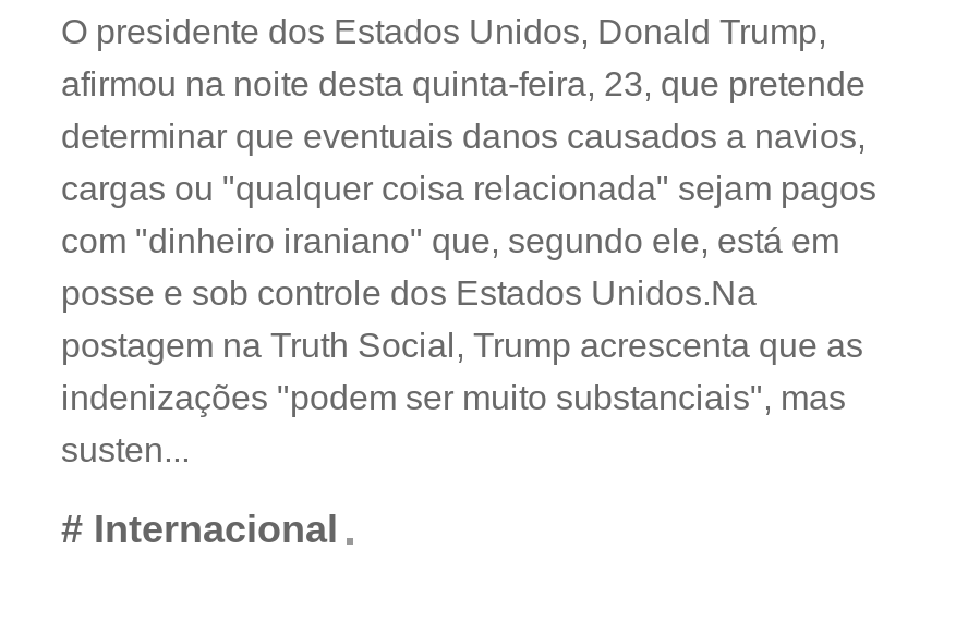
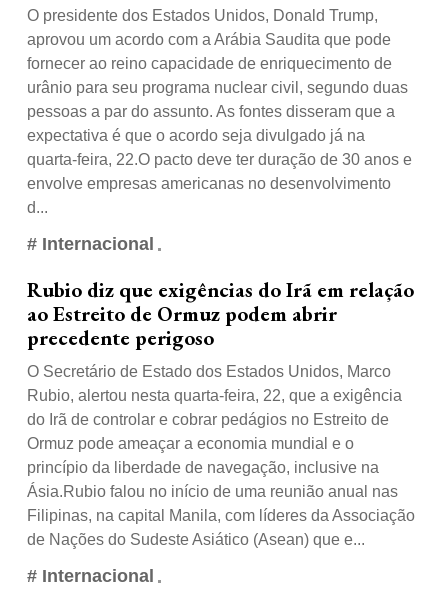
- afirmou na noite desta quinta-feira, 23, que pretende
- determinar que eventuais danos causados a navios,
- cargas ou "qualquer coisa relacionada" sejam pagos
- com "dinheiro iraniano" que, segundo ele, está em
- posse e sob controle dos Estados Unidos.Na
- postagem na Truth Social, Trump acrescenta que as
- indenizações "podem ser muito substanciais", mas
- susten...
+ aprovou um acordo com a Arábia Saudita que pode
+ fornecer ao reino capacidade de enriquecimento de
+ urânio para seu programa nuclear civil, segundo duas
+ pessoas a par do assunto. As fontes disseram que a
+ expectativa é que o acordo seja divulgado já na
+ quarta-feira, 22.O pacto deve ter duração de 30 anos e
+ envolve empresas americanas no desenvolvimento
+ d...
+ # Internacional
+ Rubio diz que exigências do Irã em relação
+ ao Estreito de Ormuz podem abrir
+ precedente perigoso
+ O Secretário de Estado dos Estados Unidos, Marco
+ Rubio, alertou nesta quarta-feira, 22, que a exigência
+ do Irã de controlar e cobrar pedágios no Estreito de
+ Ormuz pode ameaçar a economia mundial e o
+ princípio da liberdade de navegação, inclusive na
+ Ásia.Rubio falou no início de uma reunião anual nas
+ Filipinas, na capital Manila, com líderes da Associação
+ de Nações do Sudeste Asiático (Asean) que e...
